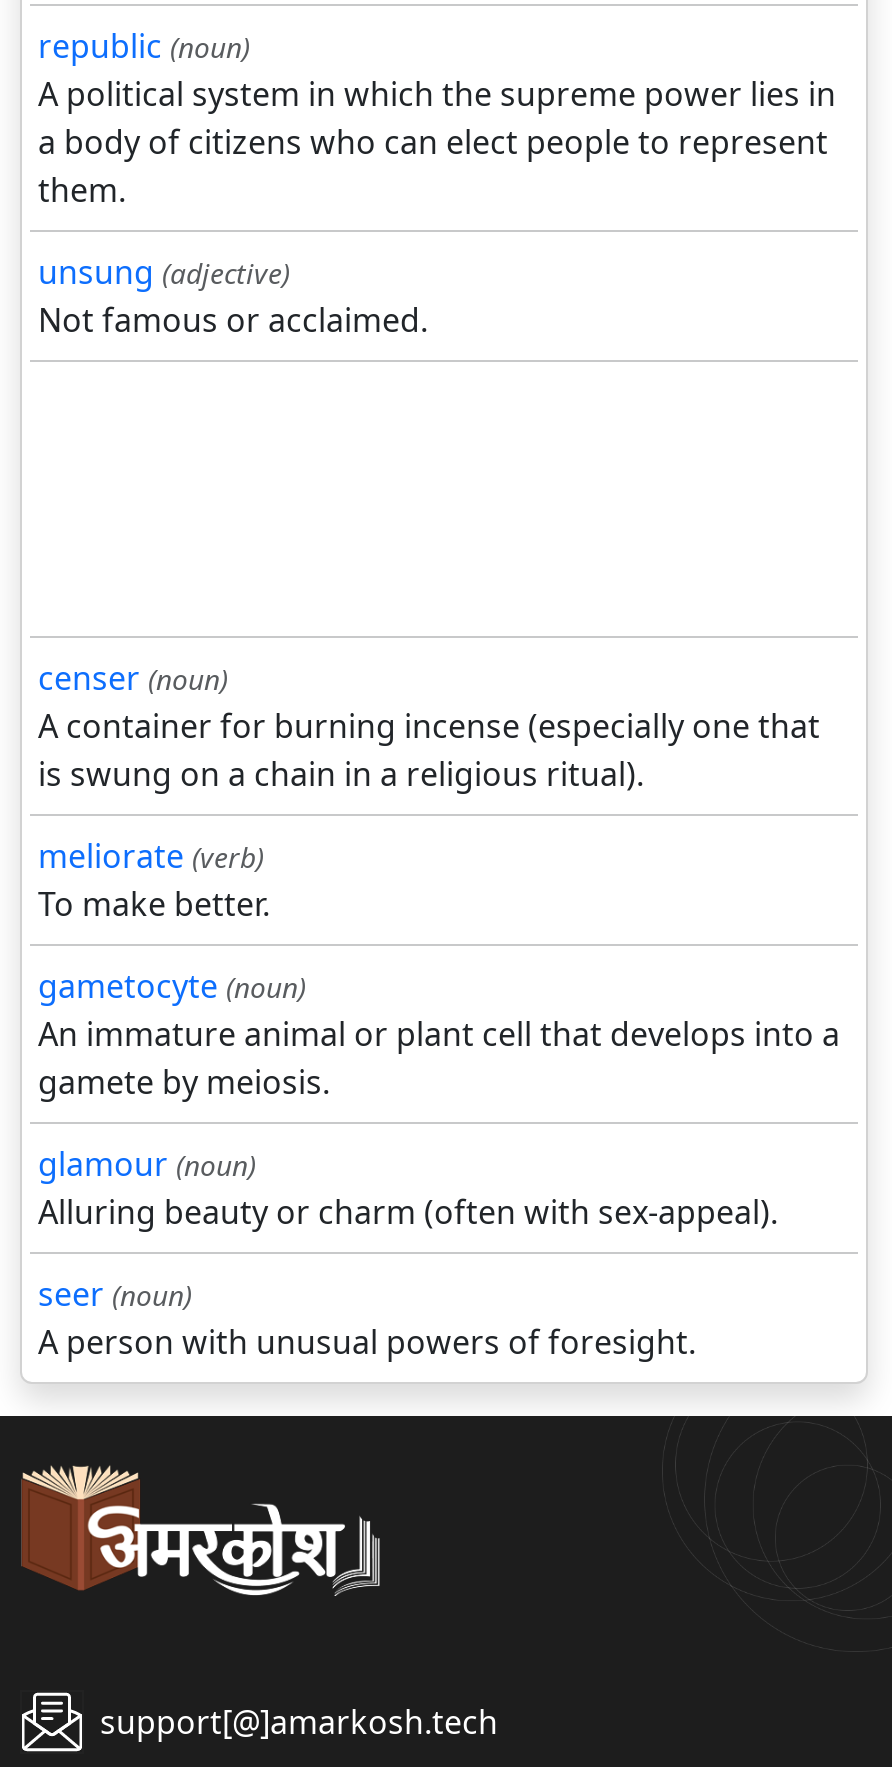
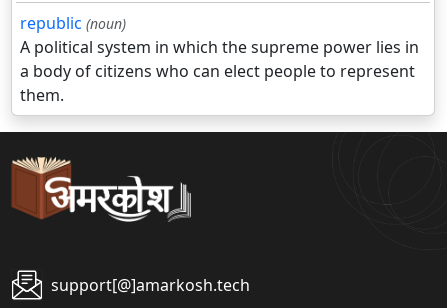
- unsung (adjective)
- Not famous or acclaimed.

- censer (noun)
- A container for burning incense (especially one that
- is swung on a chain in a religious ritual).
- meliorate (verb)
- To make better.
- gametocyte (noun)
- An immature animal or plant cell that develops into a
- gamete by meiosis.
- glamour (noun)
- Alluring beauty or charm (often with sex-appeal).
- seer (noun)
- A person with unusual powers of foresight.
